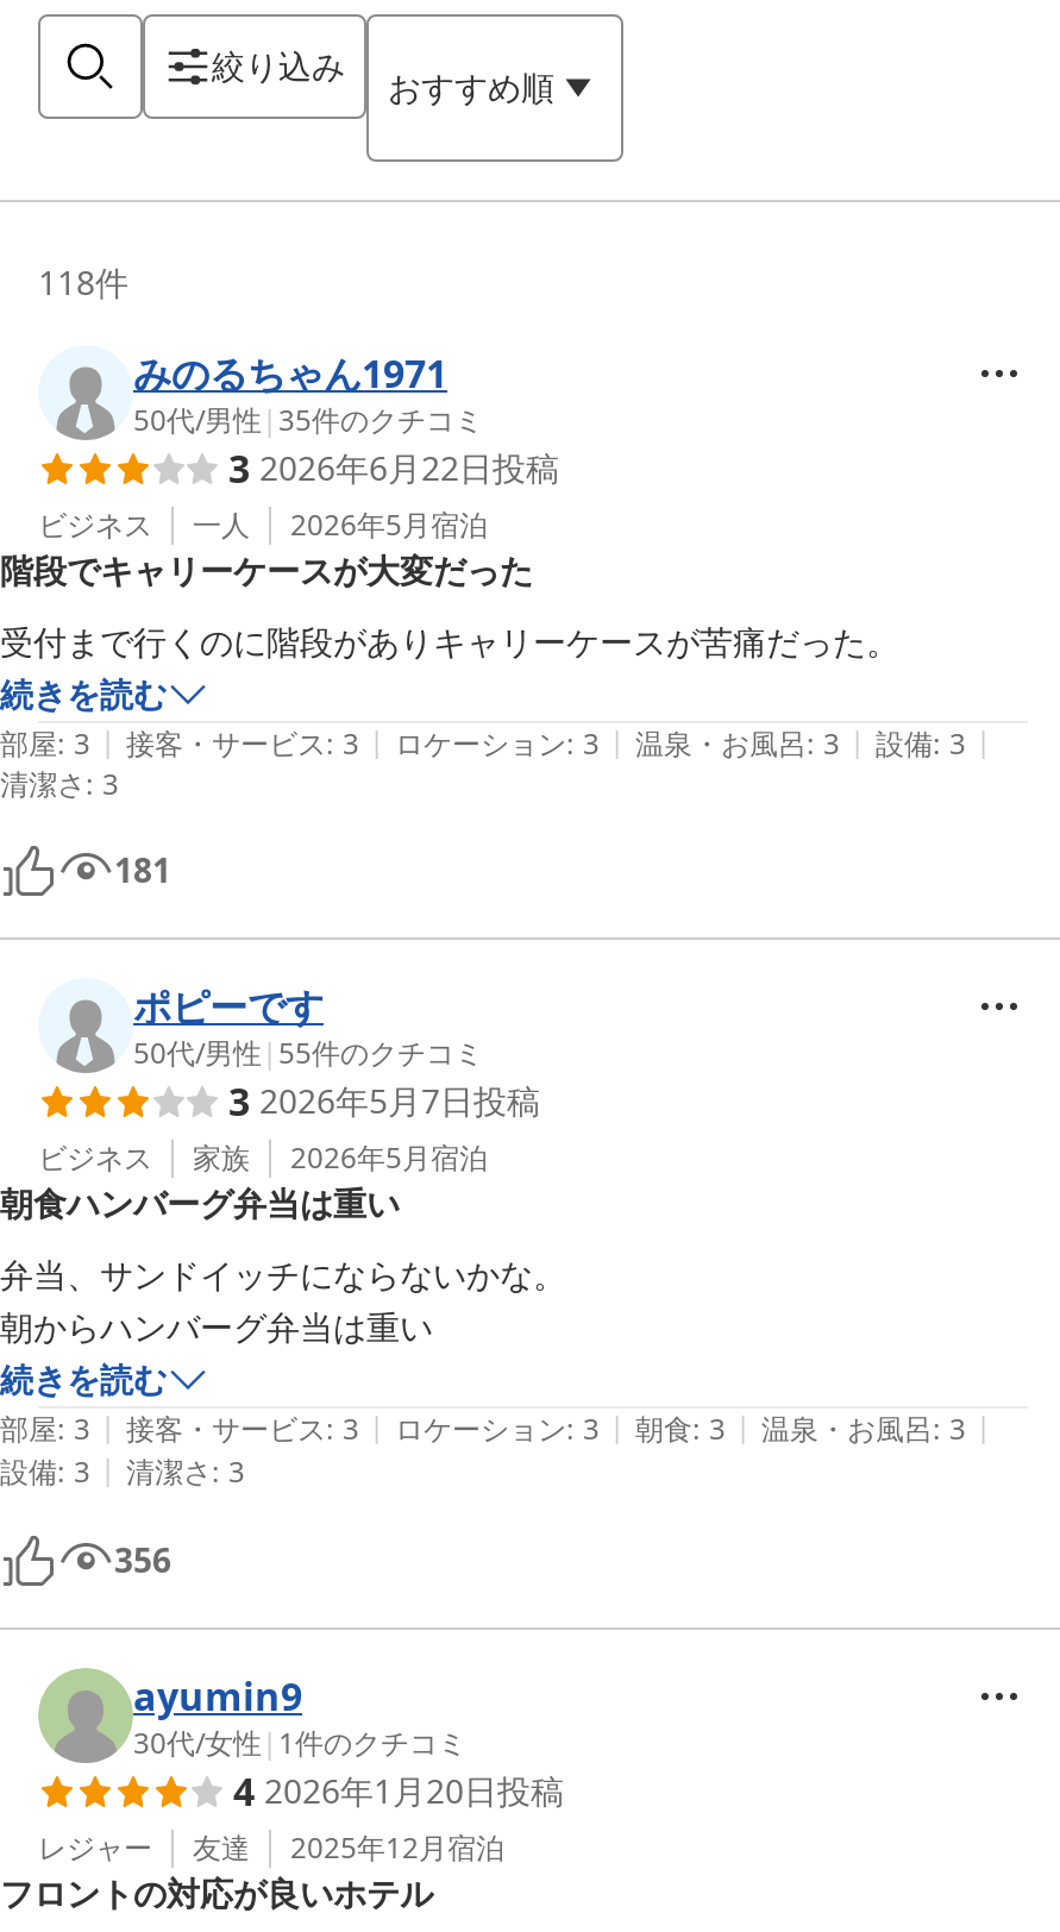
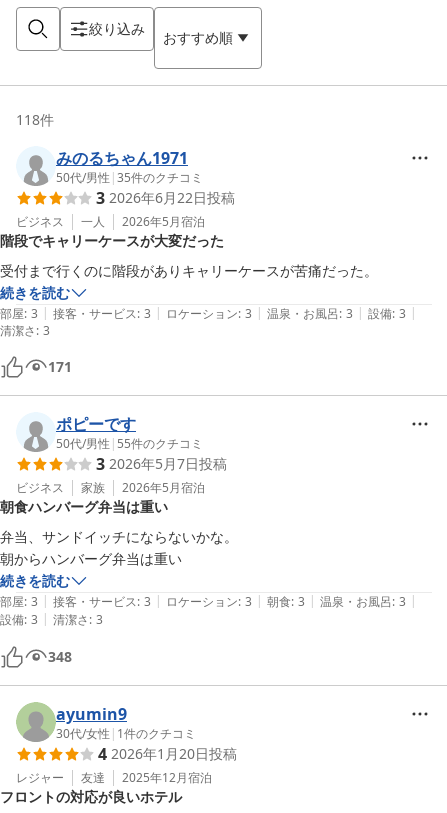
- 181
+ 171

- 356
+ 348
